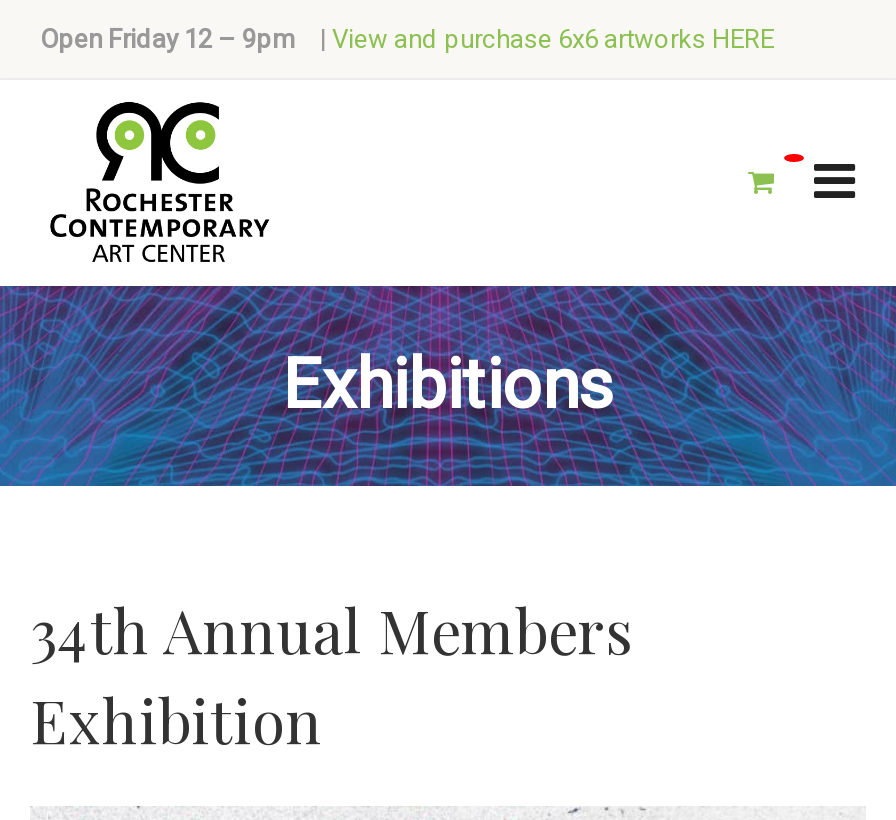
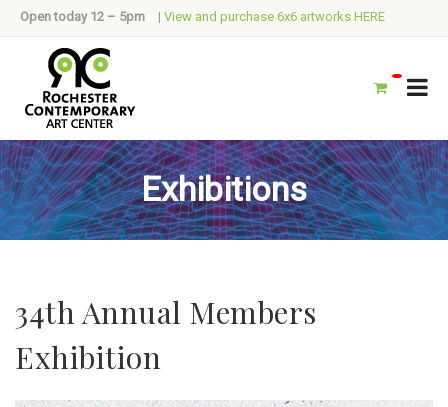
- Open Friday 12 – 9pm
+ Open today 12 – 5pm
